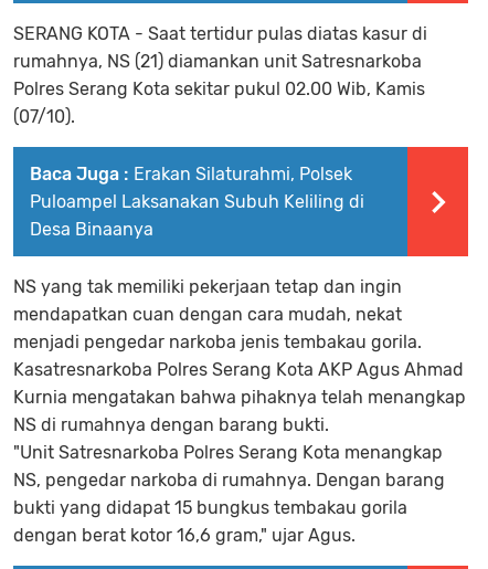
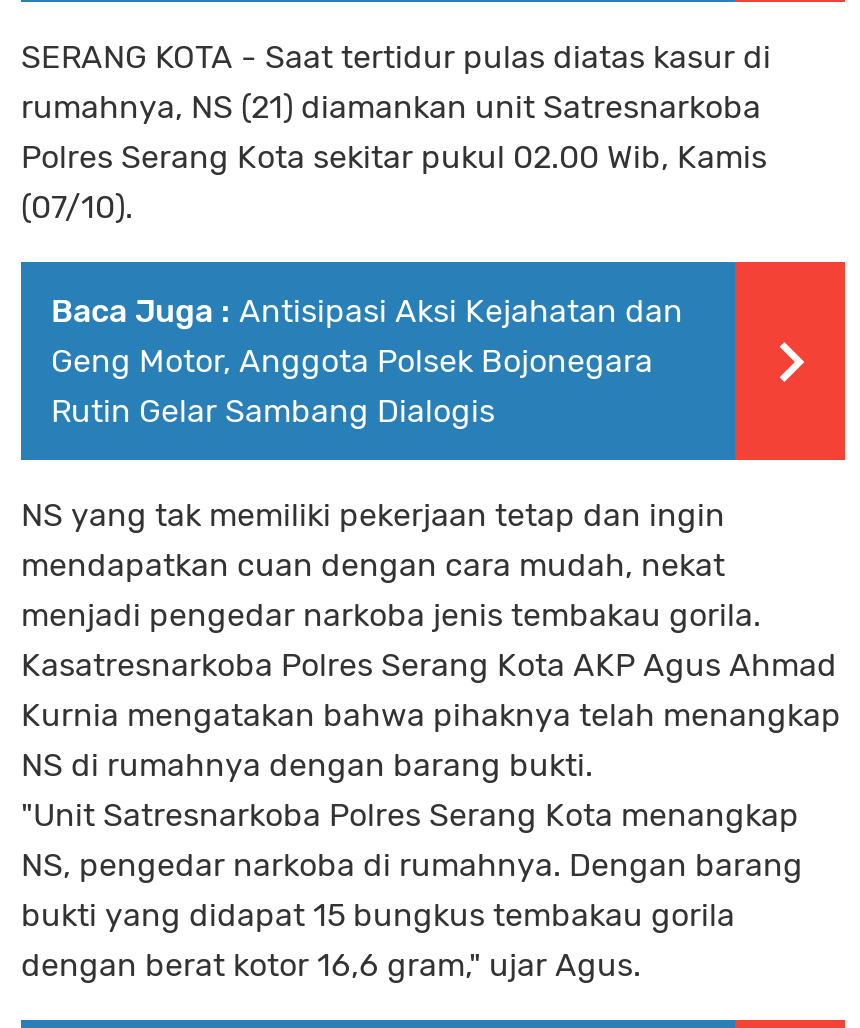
- Baca Juga : Erakan Silaturahmi, Polsek
- Puloampel Laksanakan Subuh Keliling di
- Desa Binaanya
+ Baca Juga : Antisipasi Aksi Kejahatan dan
+ Geng Motor, Anggota Polsek Bojonegara
+ Rutin Gelar Sambang Dialogis
